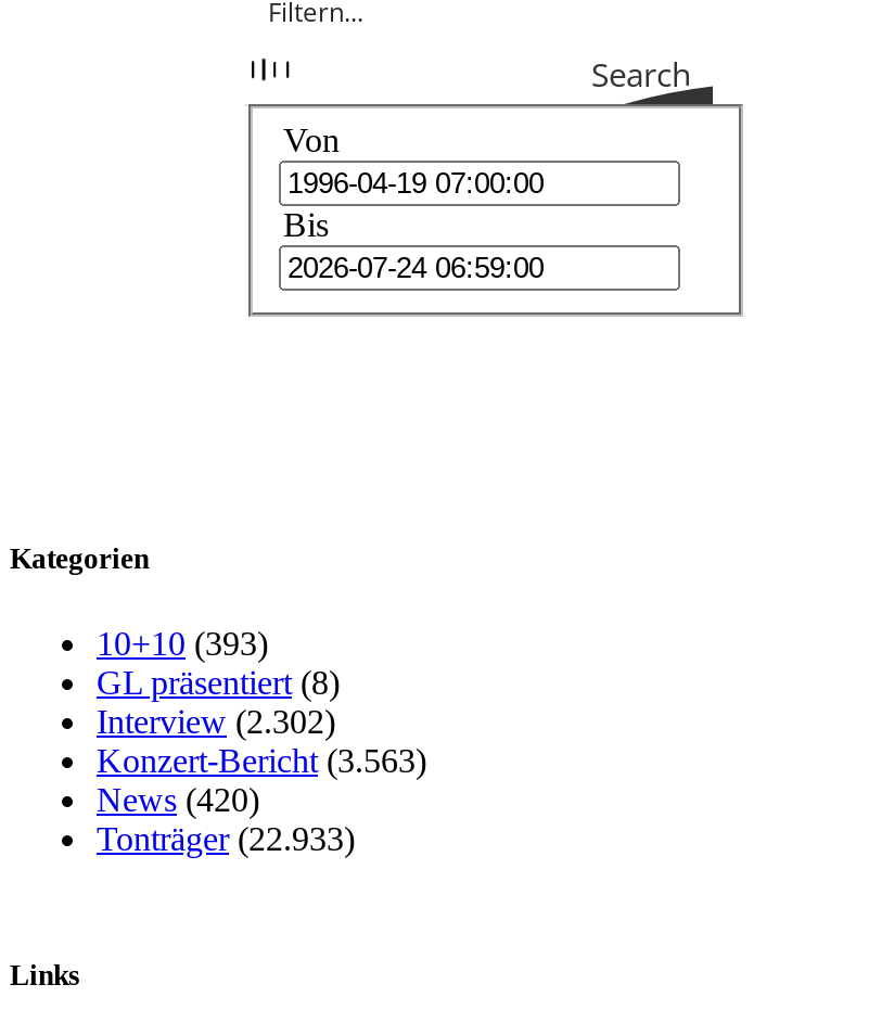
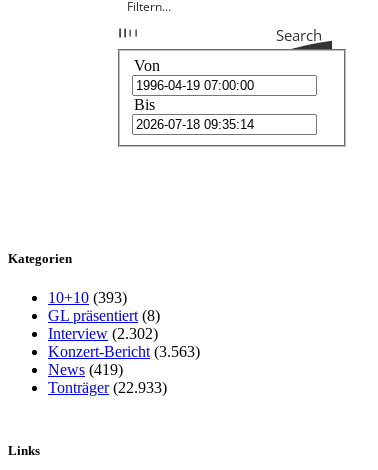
- News (420)
+ News (419)
